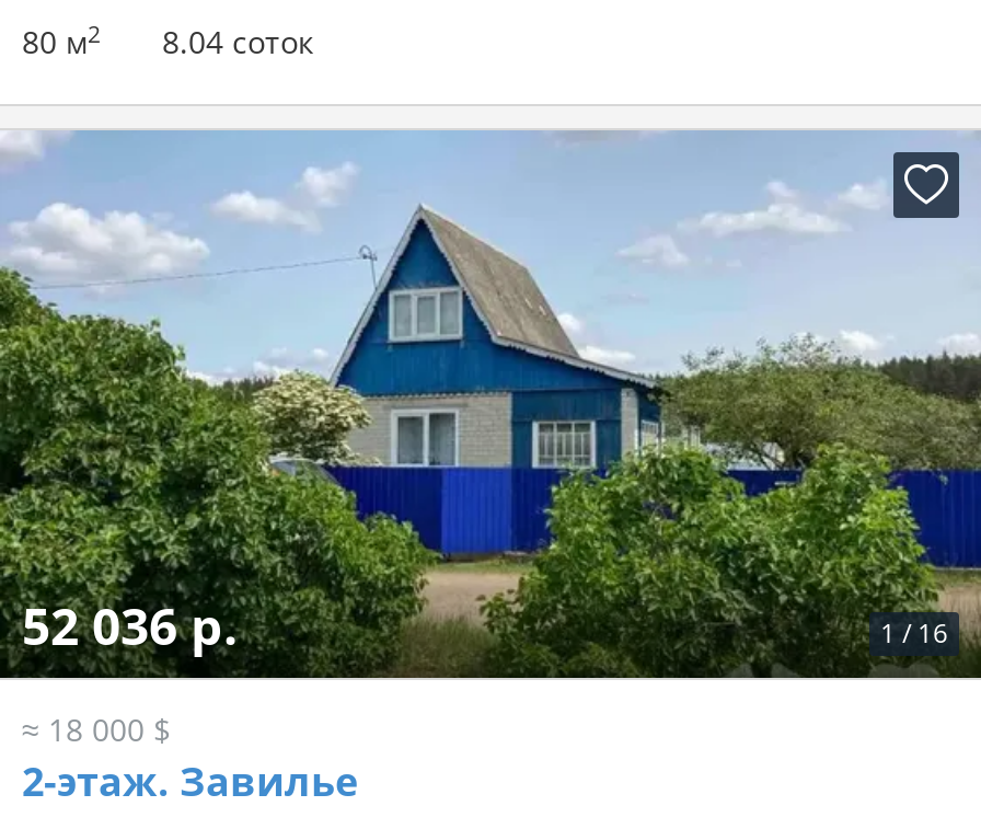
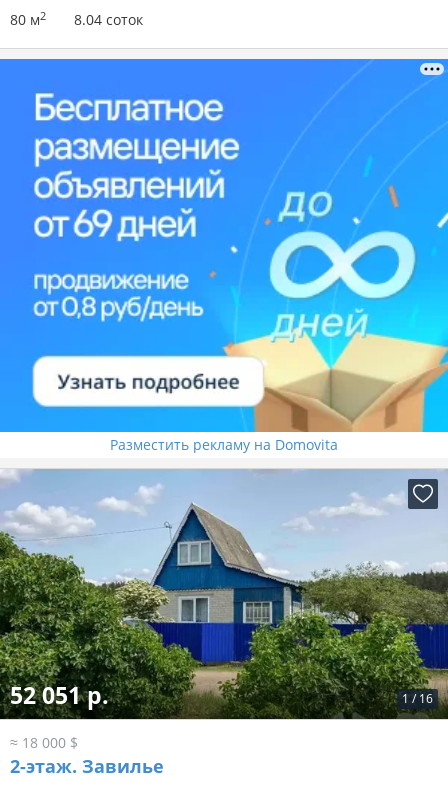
+ [image]
+ Разместить рекламу на Domovita

- 52 036 р.
+ 52 051 р.
